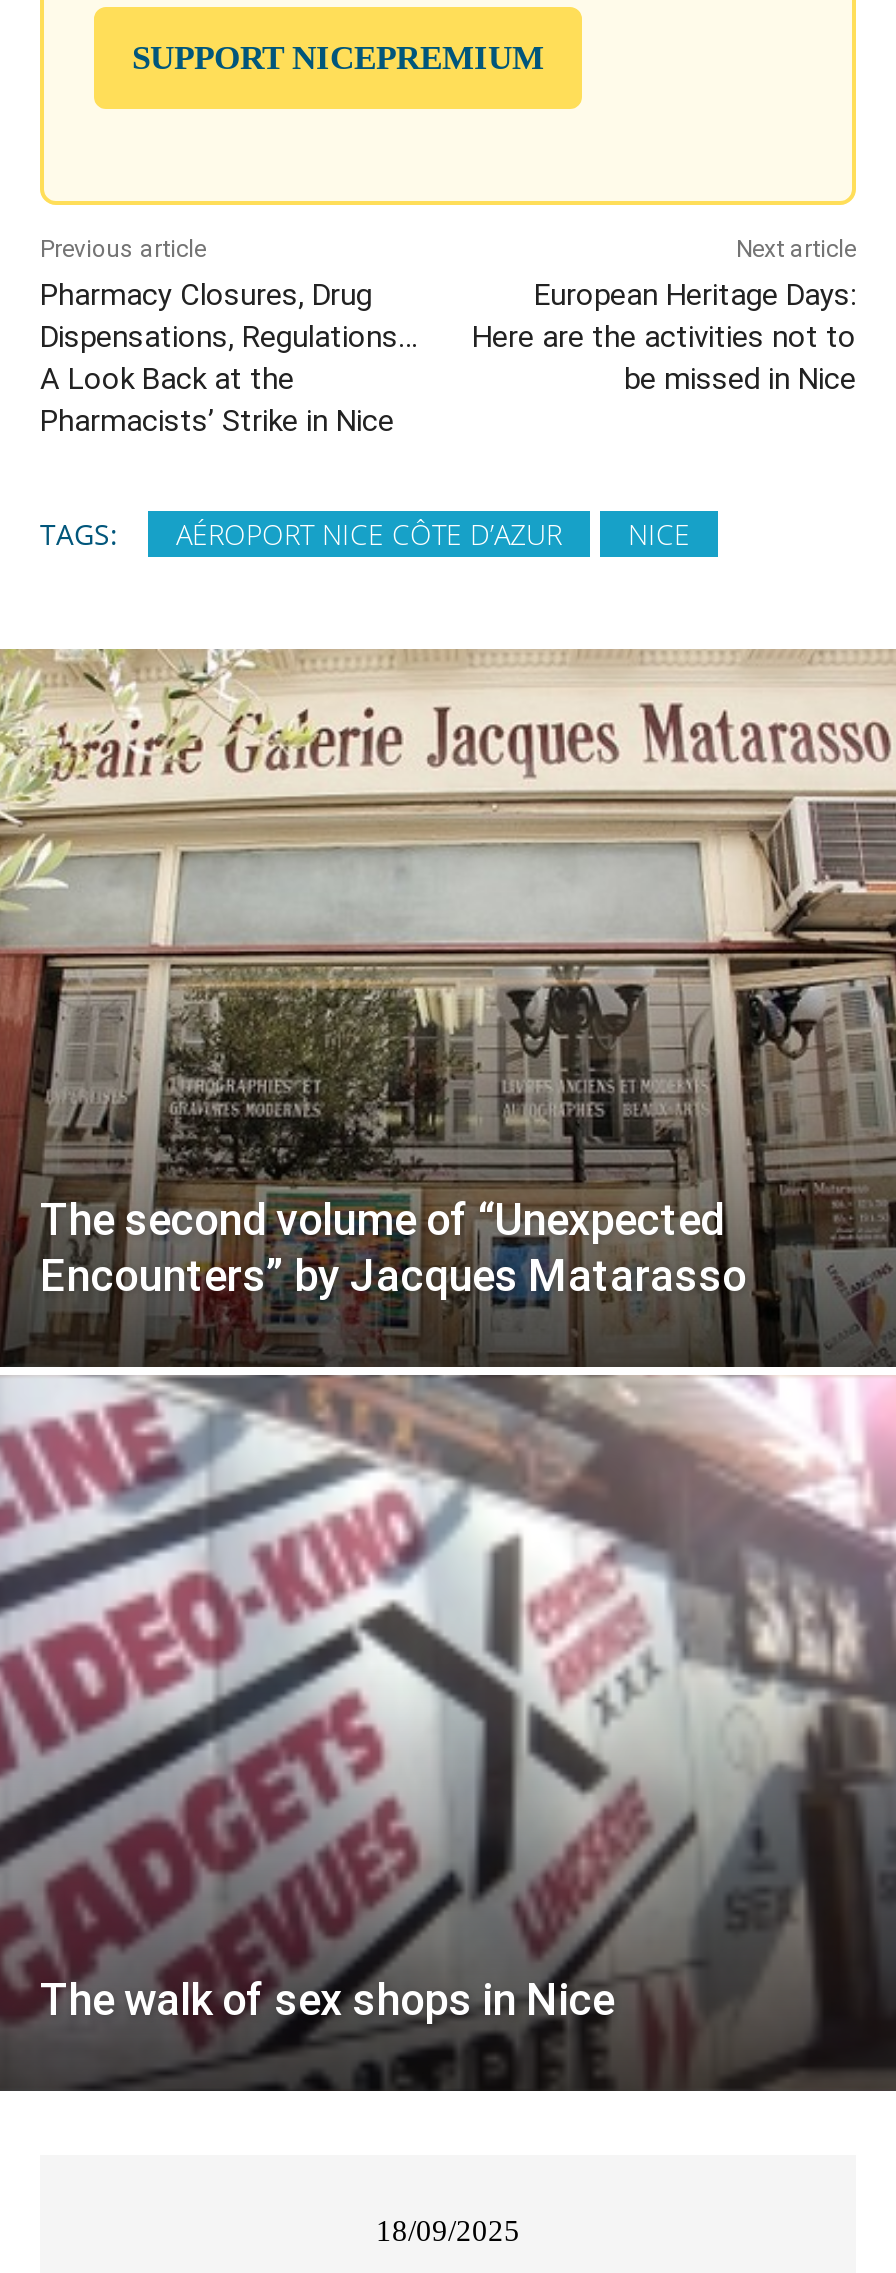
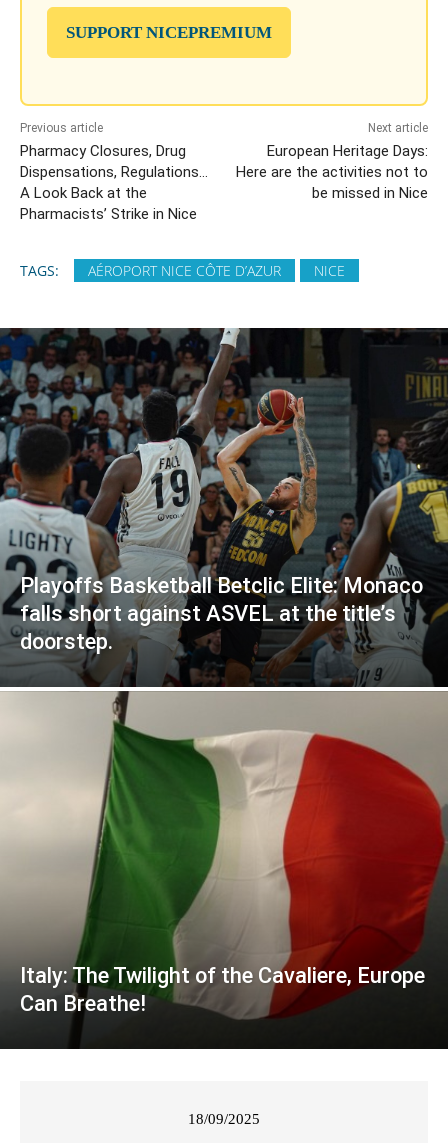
- [image]
- The second volume of “Unexpected
- Encounters” by Jacques Matarasso
+ [image]
+ Playoffs Basketball Betclic Elite: Monaco
+ falls short against ASVEL at the title’s
+ doorstep.

- The walk of sex shops in Nice
+ Italy: The Twilight of the Cavaliere, Europe
+ Can Breathe!
